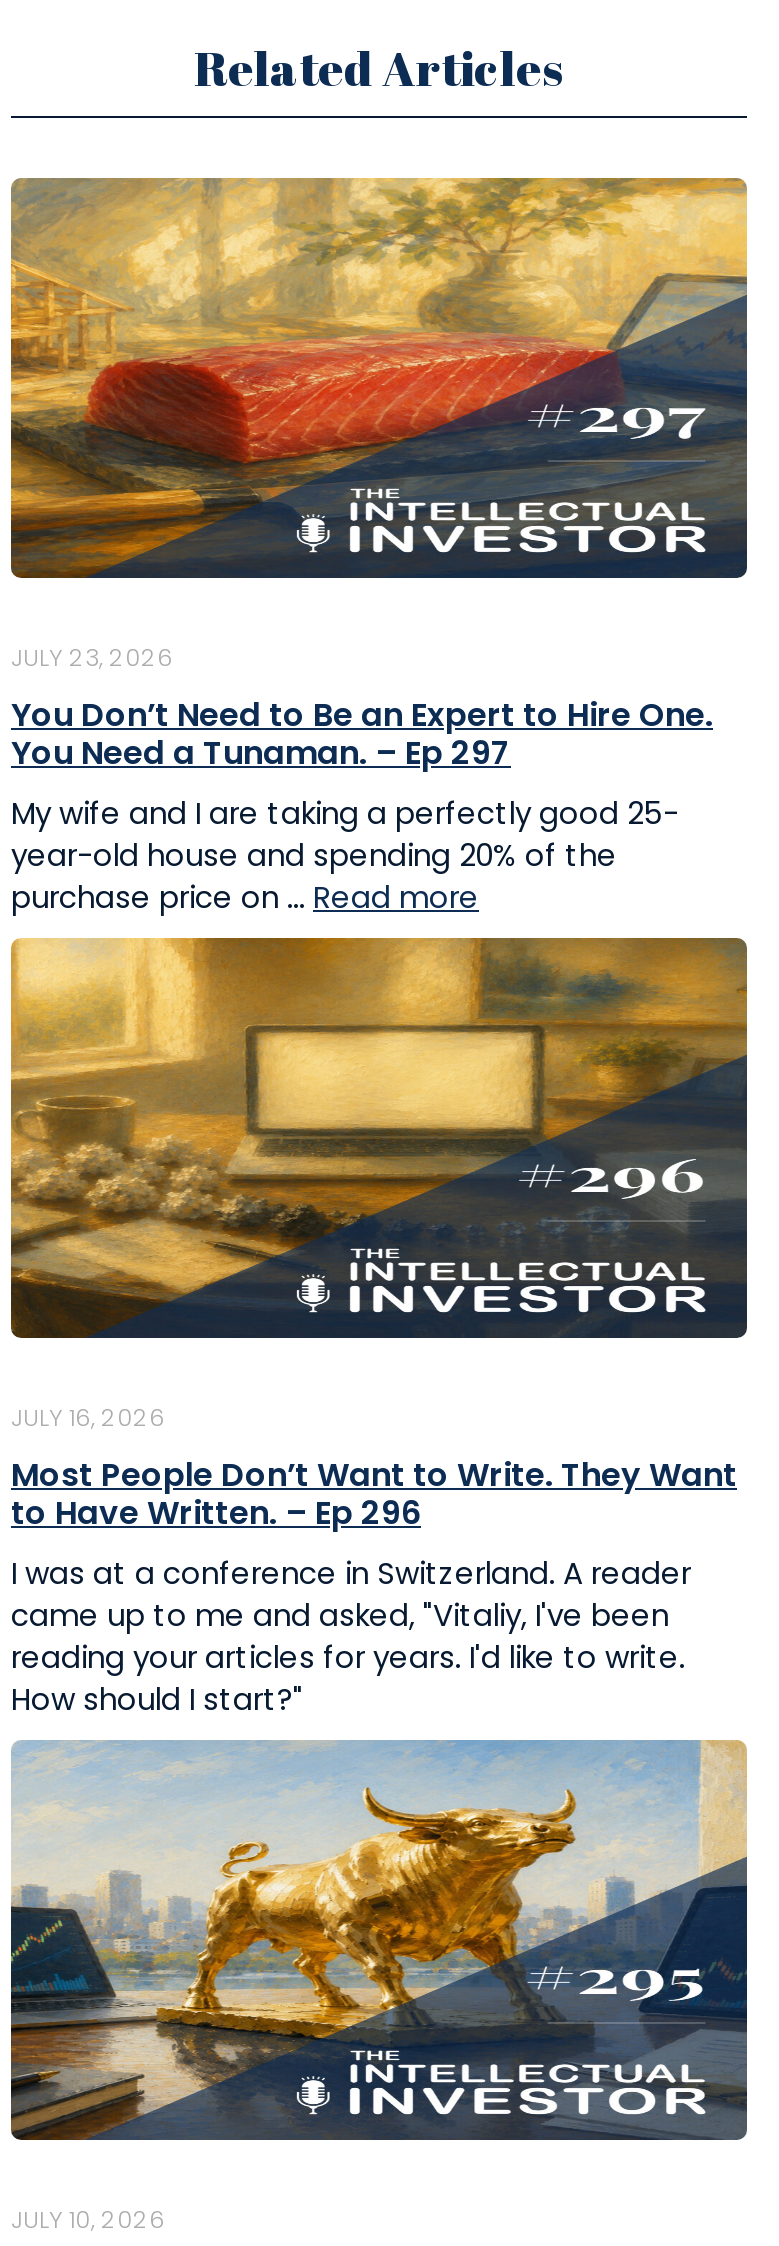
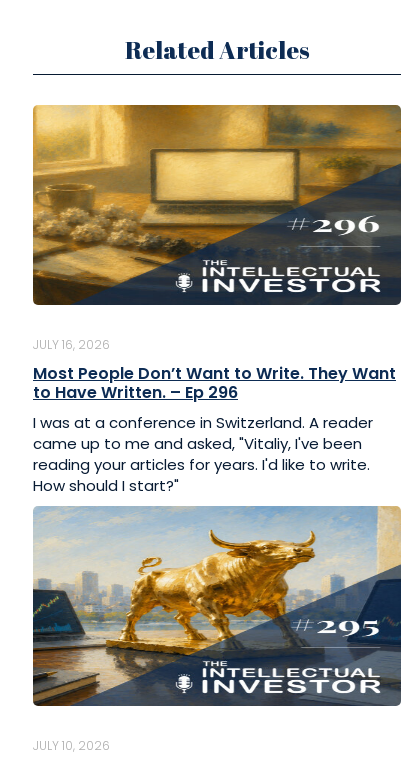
- [image]
- JULY 23, 2026
- You Don’t Need to Be an Expert to Hire One.
- You Need a Tunaman. – Ep 297
- My wife and I are taking a perfectly good 25-
- year-old house and spending 20% of the
- purchase price on ... Read more
